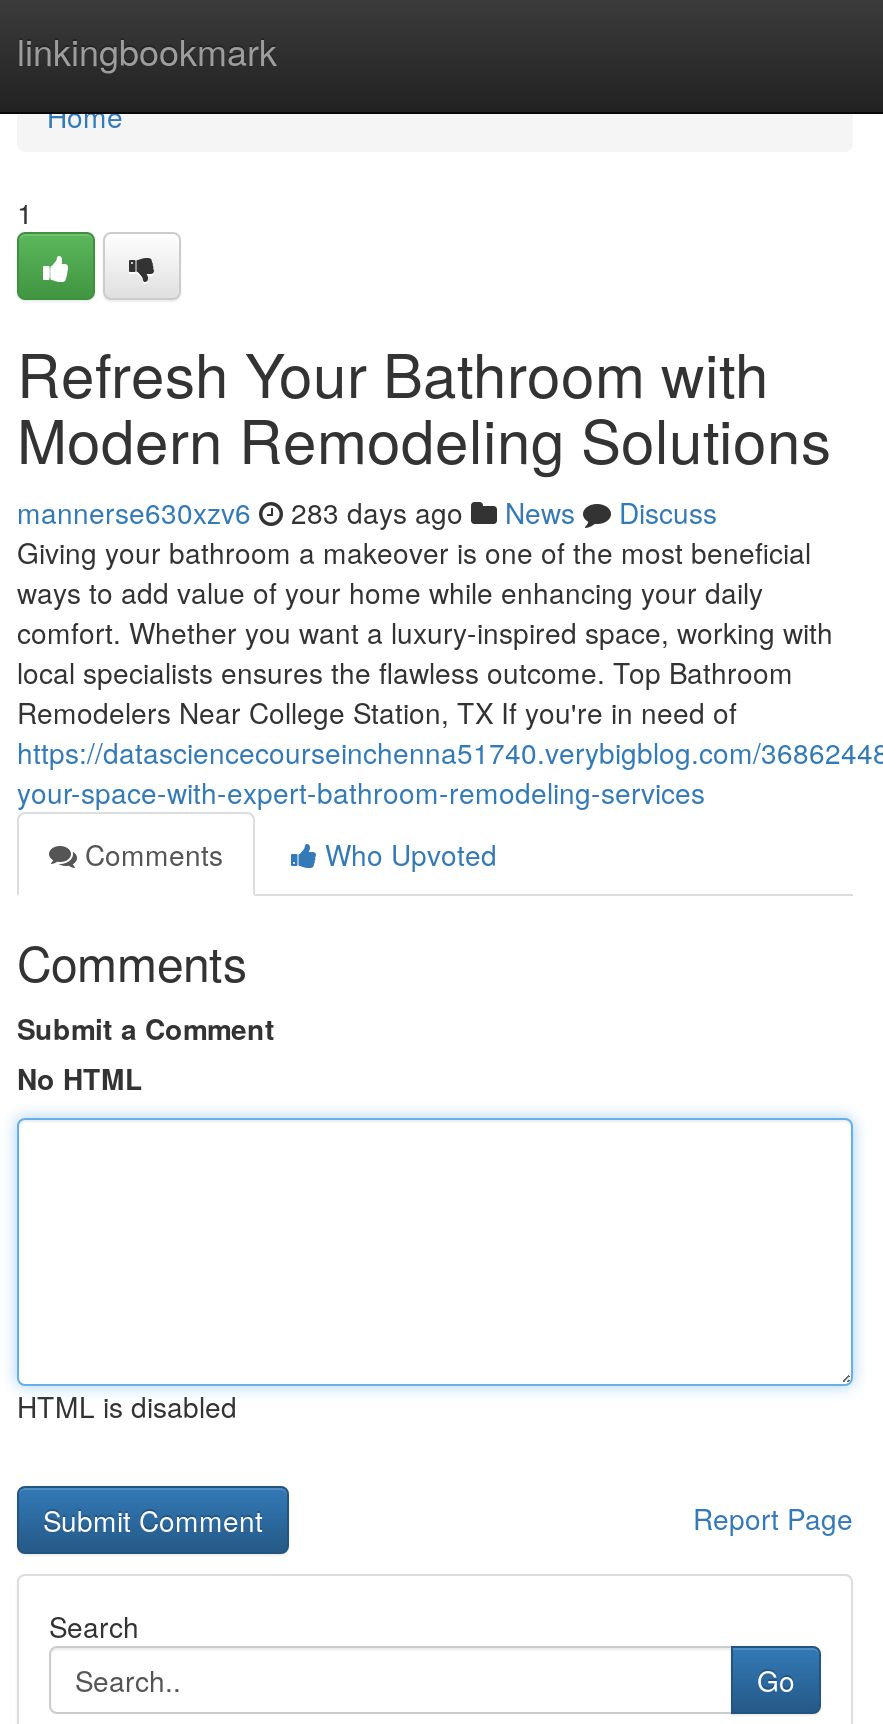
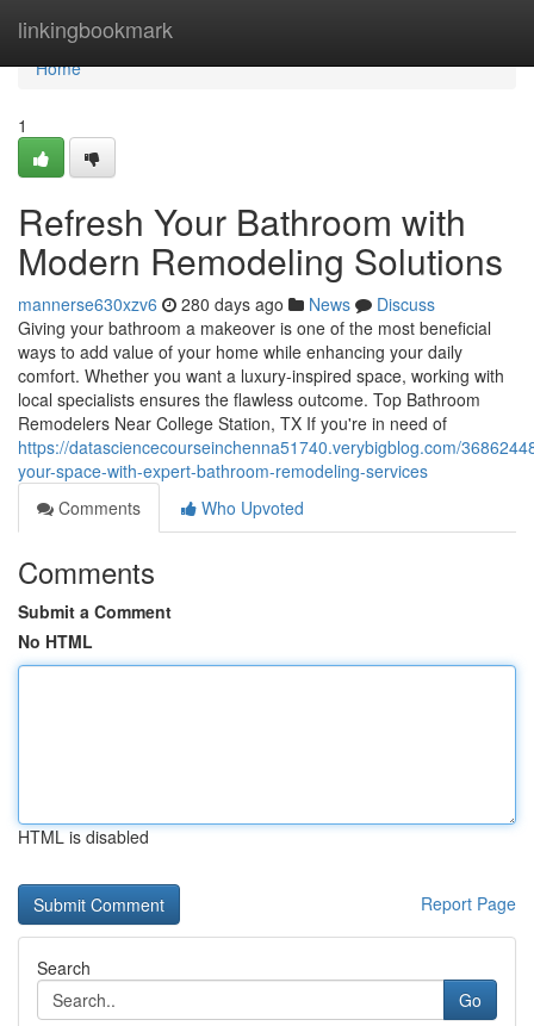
- mannerse630xzv6 283 days ago News Discuss
+ mannerse630xzv6 280 days ago News Discuss
